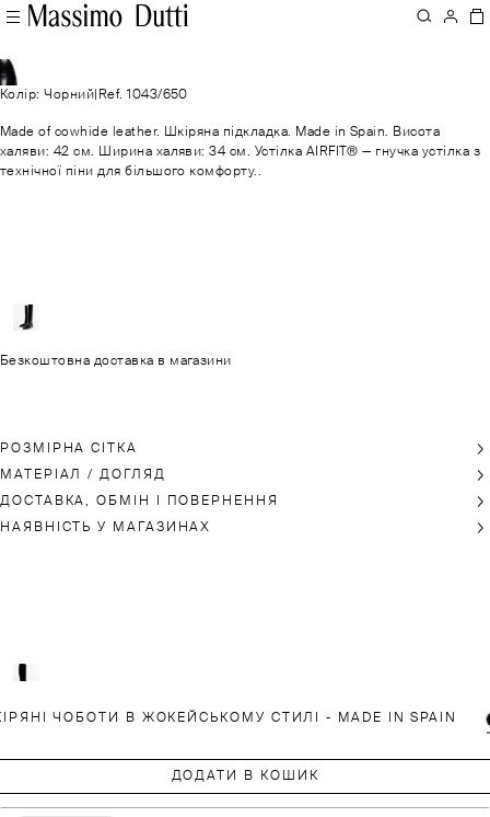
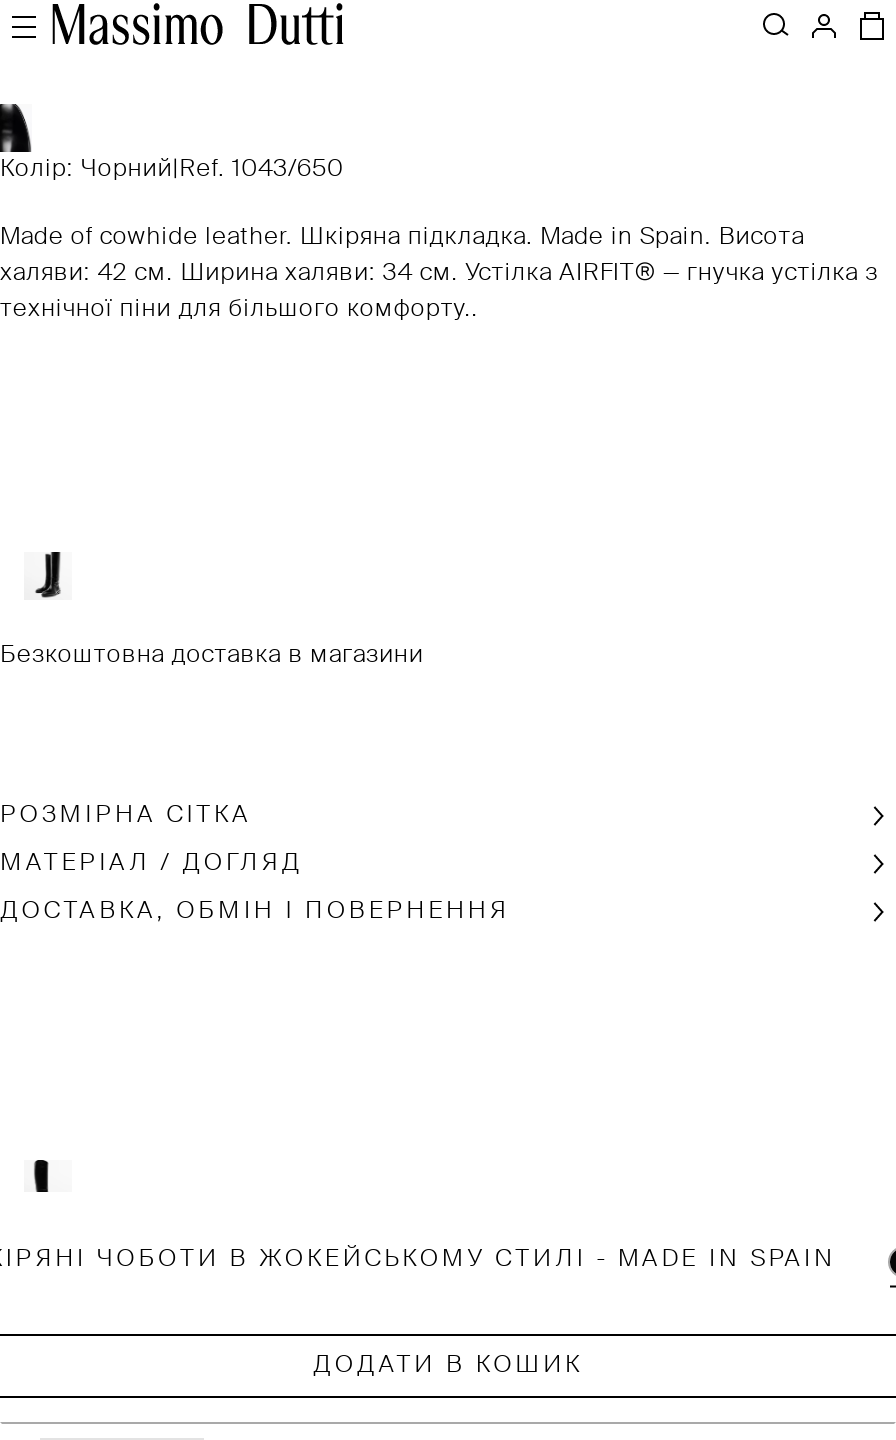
- НАЯВНІСТЬ У МАГАЗИНАХ
